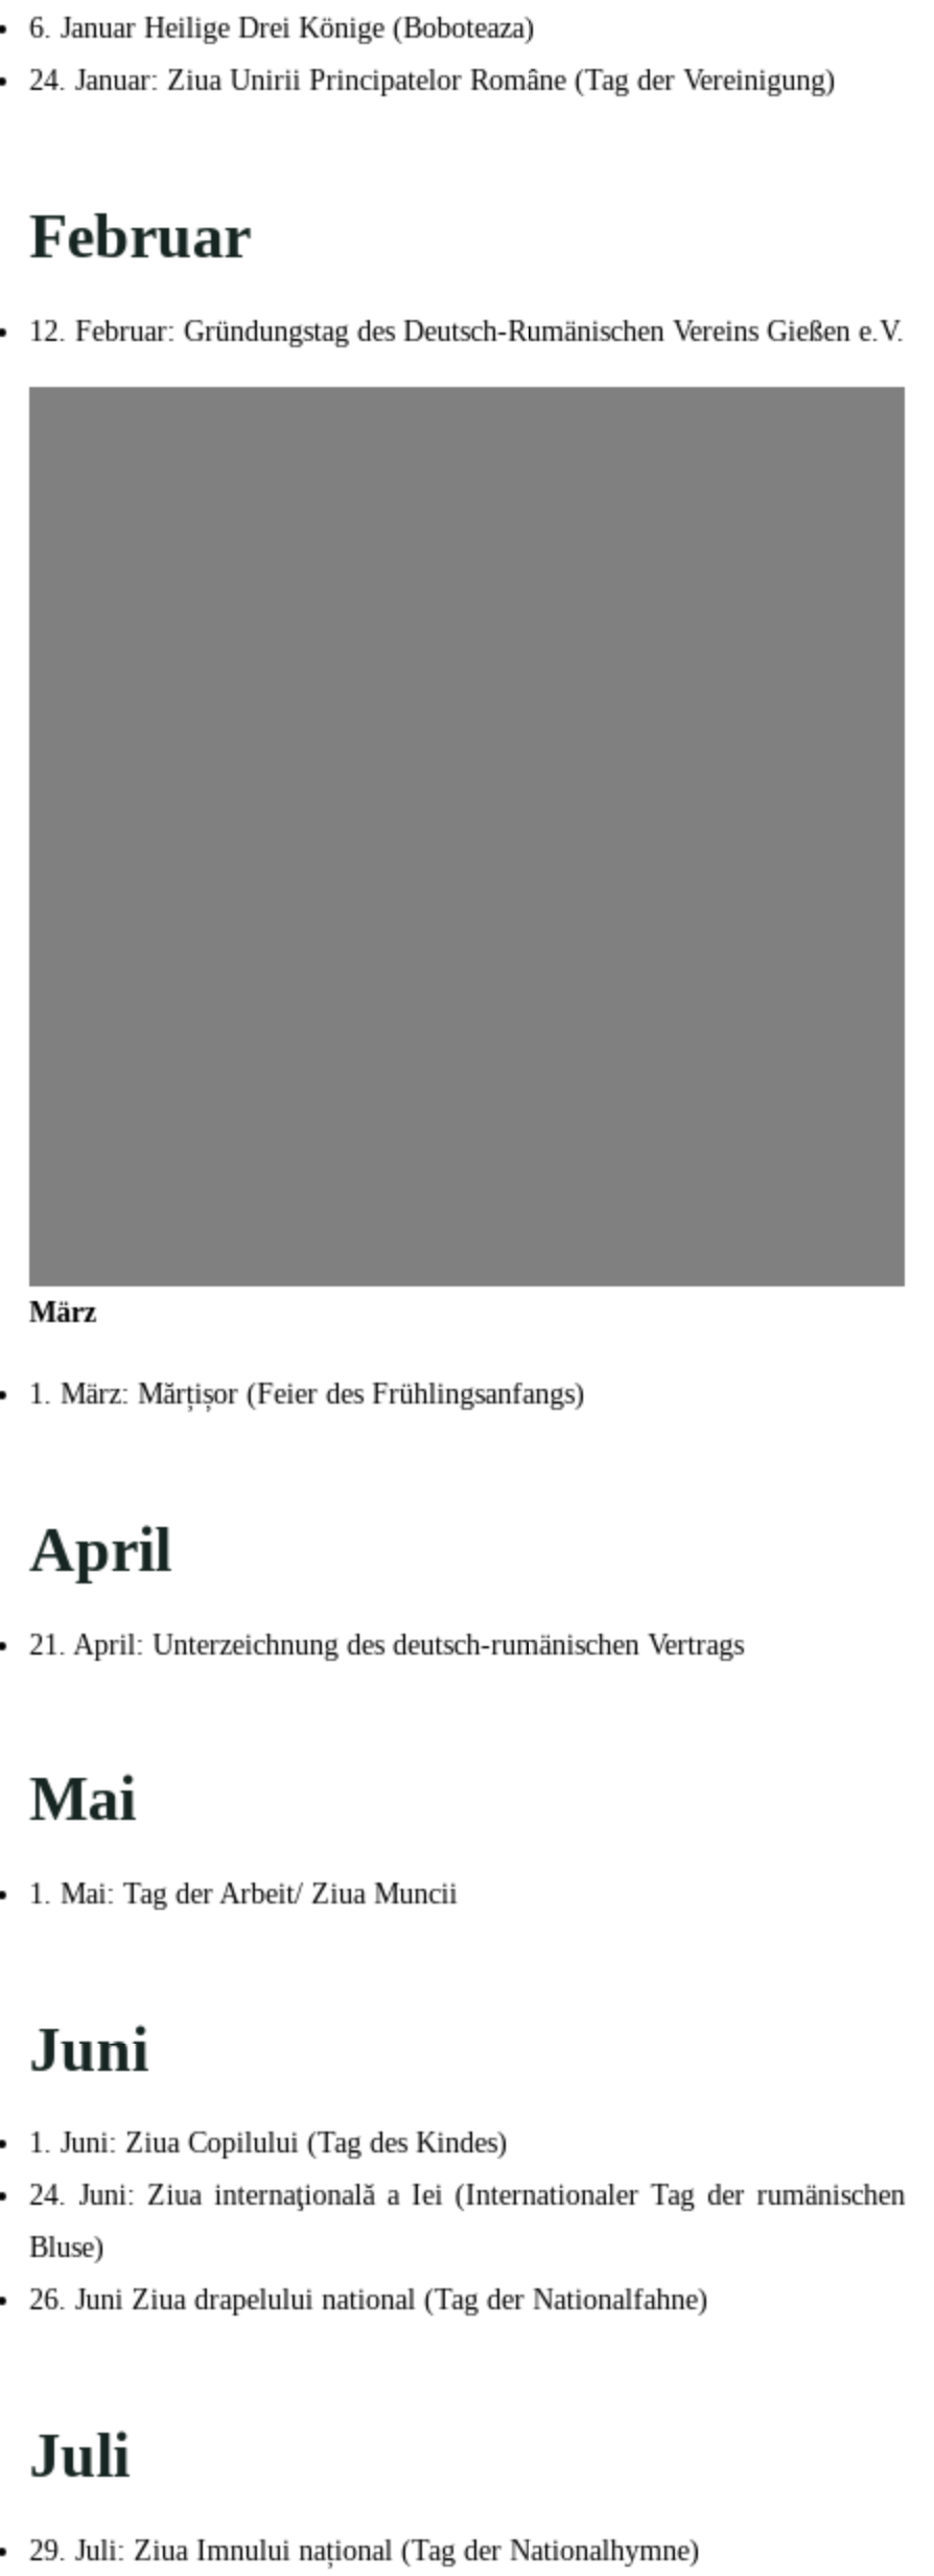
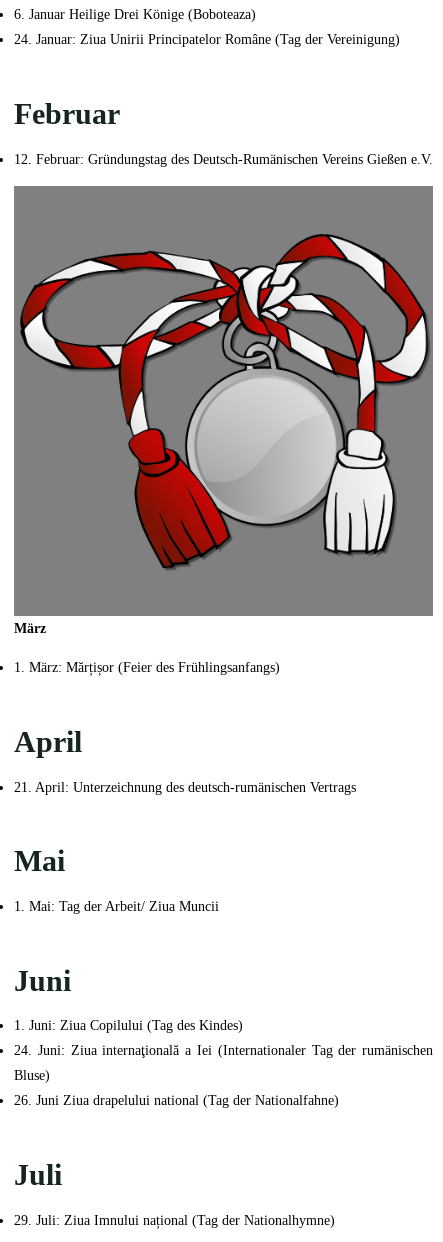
+ [image]
